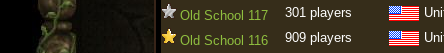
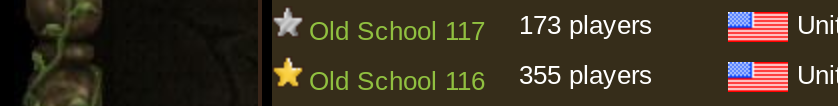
- Old School 117 301 players
+ Old School 117 173 players

- Old School 116 909 players
+ Old School 116 355 players
